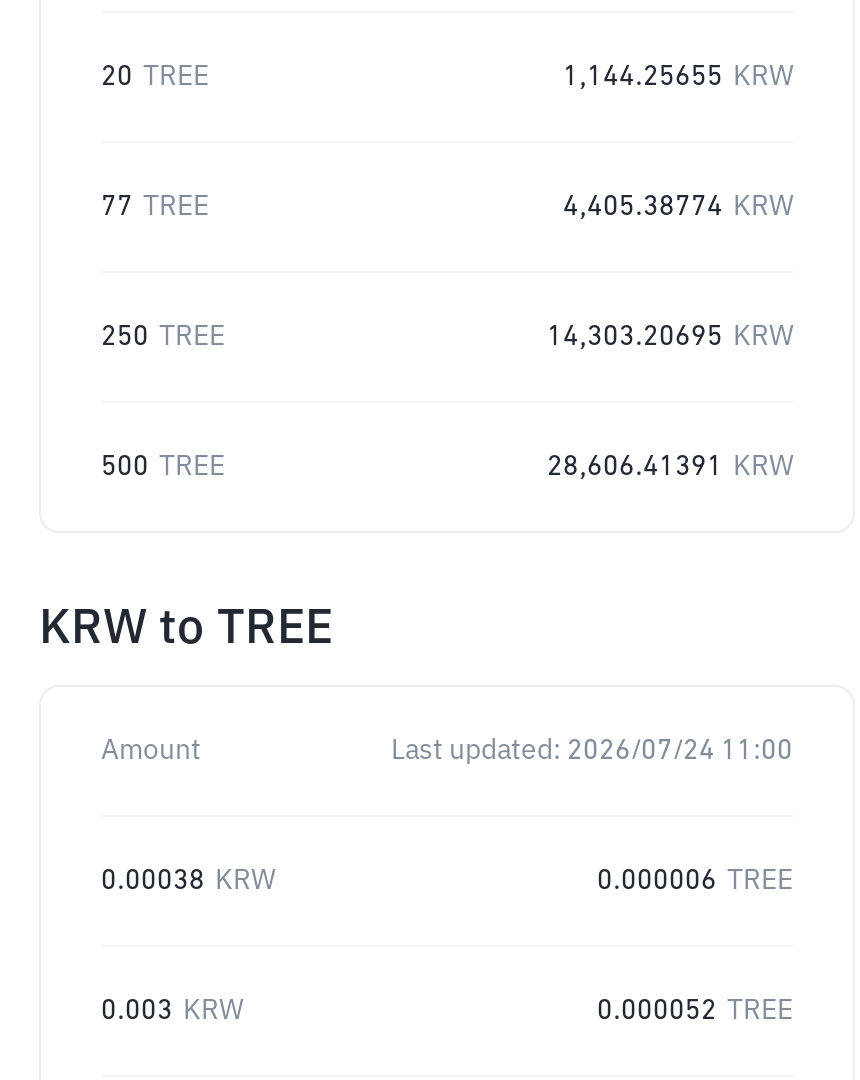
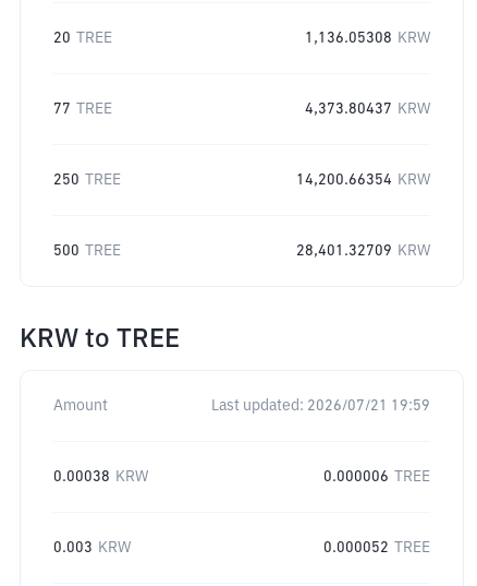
- 1,144.25655 KRW
+ 1,136.05308 KRW

- 4,405.38774 KRW
+ 4,373.80437 KRW

- 14,303.20695 KRW
+ 14,200.66354 KRW

- 28,606.41391 KRW
+ 28,401.32709 KRW

- Last updated: 2026/07/24 11:00
+ Last updated: 2026/07/21 19:59
